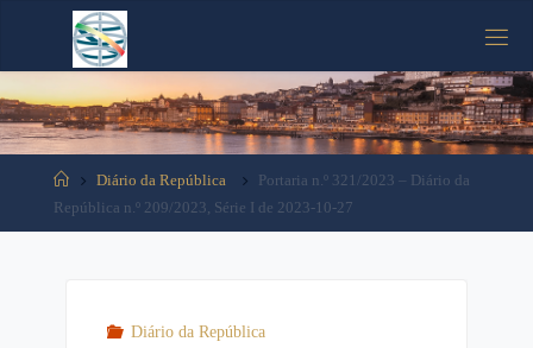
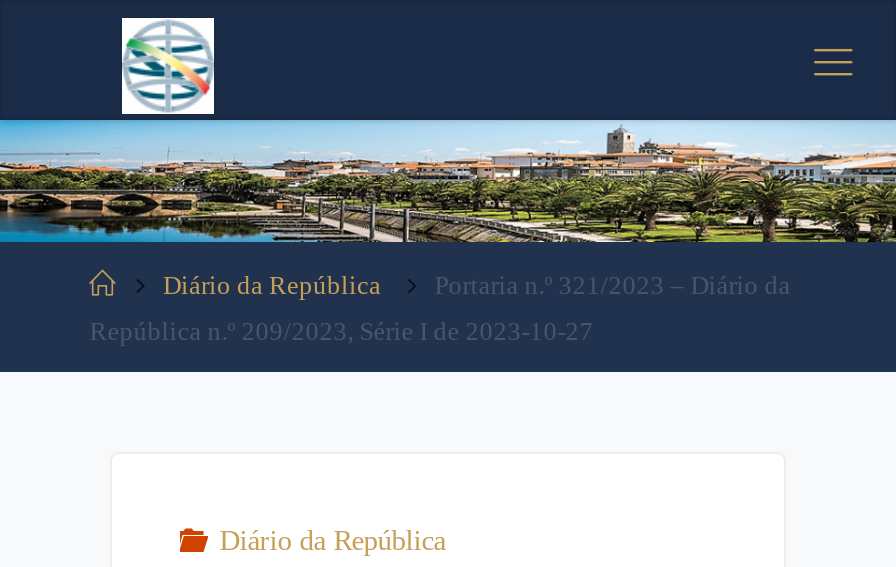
- [image]
+ [image]
